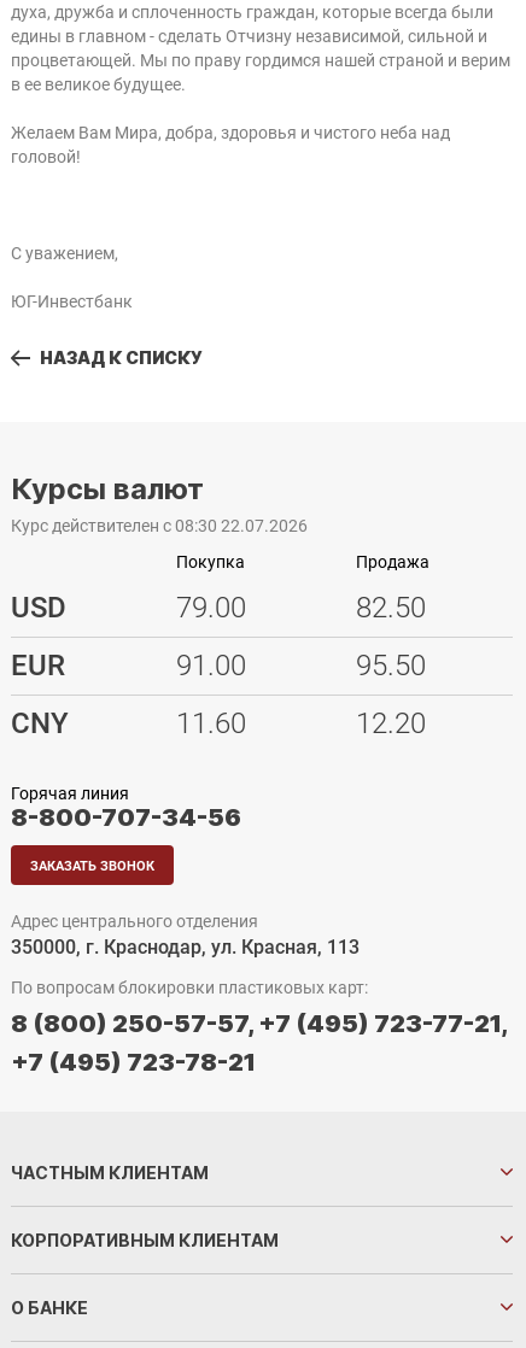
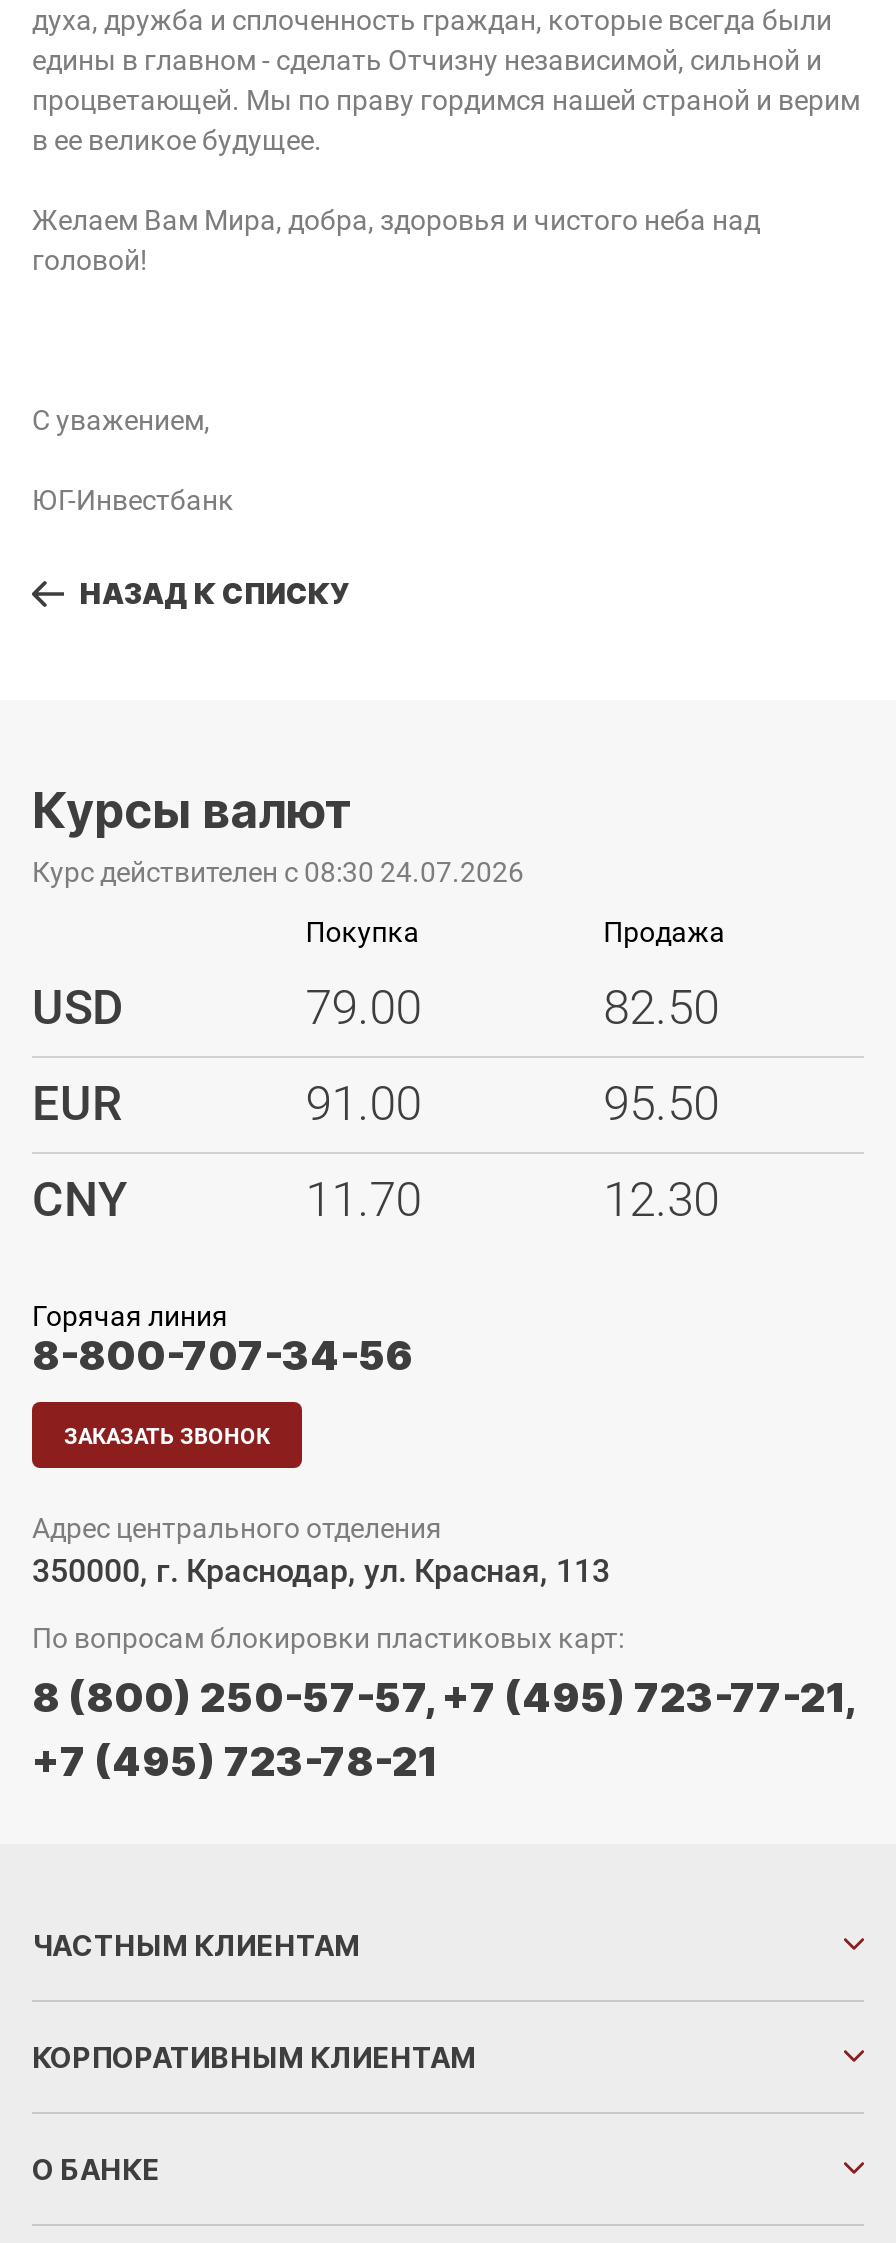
- Курс действителен с 08:30 22.07.2026
+ Курс действителен с 08:30 24.07.2026

- 11.60
+ 11.70

- 12.20
+ 12.30
